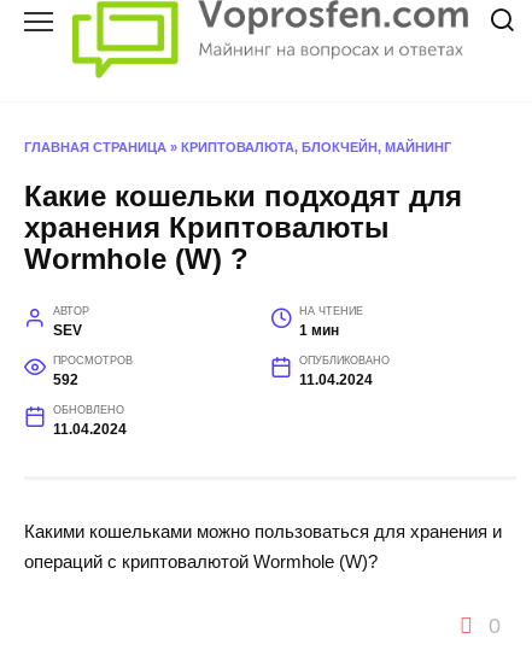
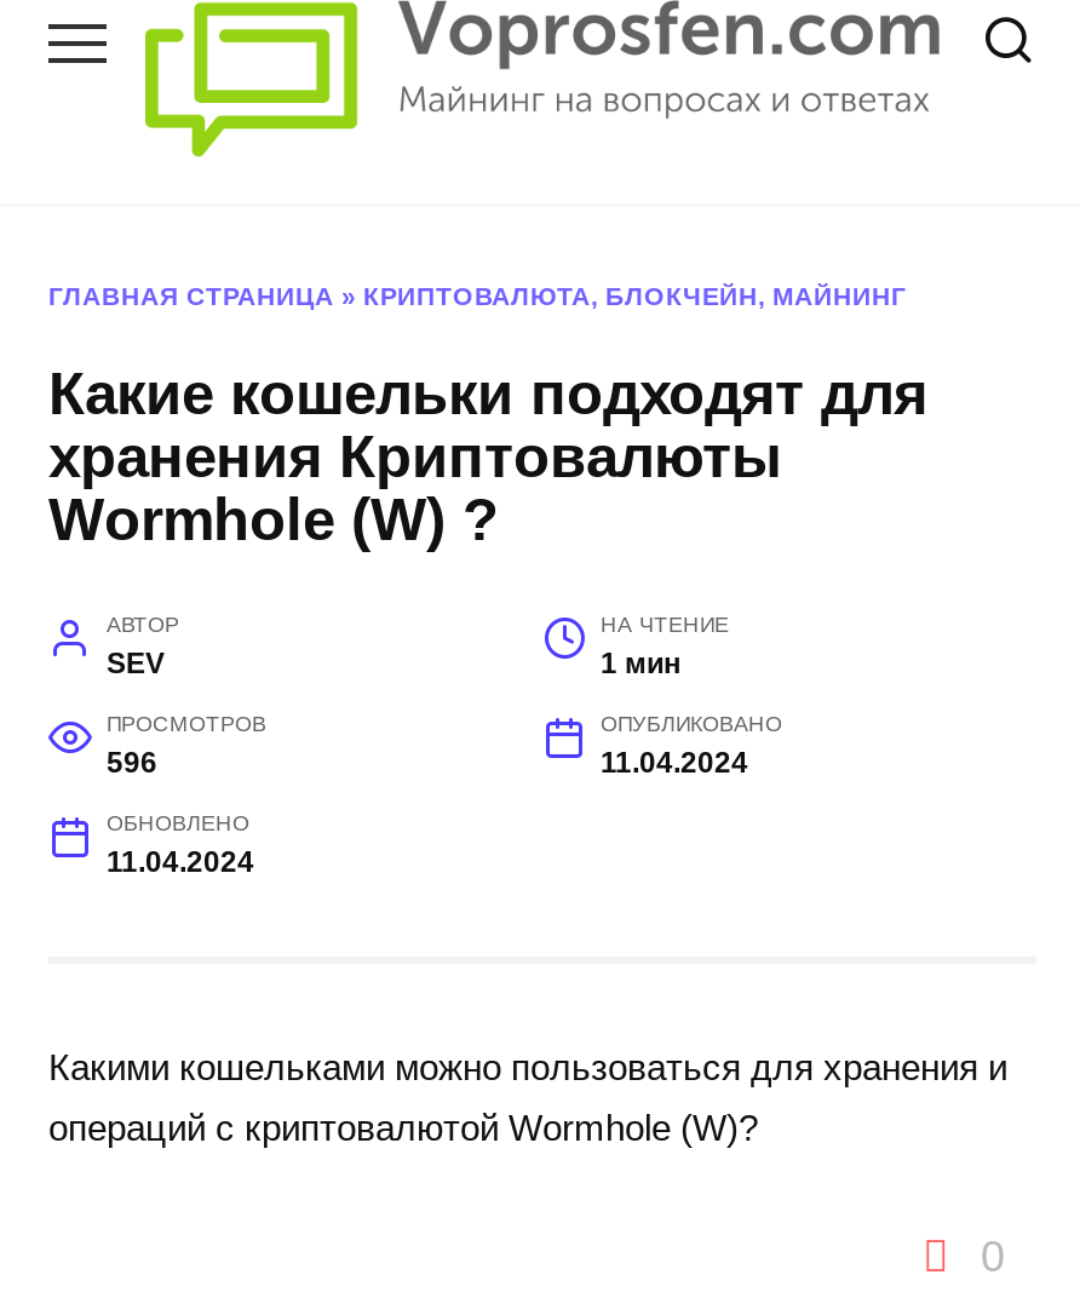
- 592
+ 596
